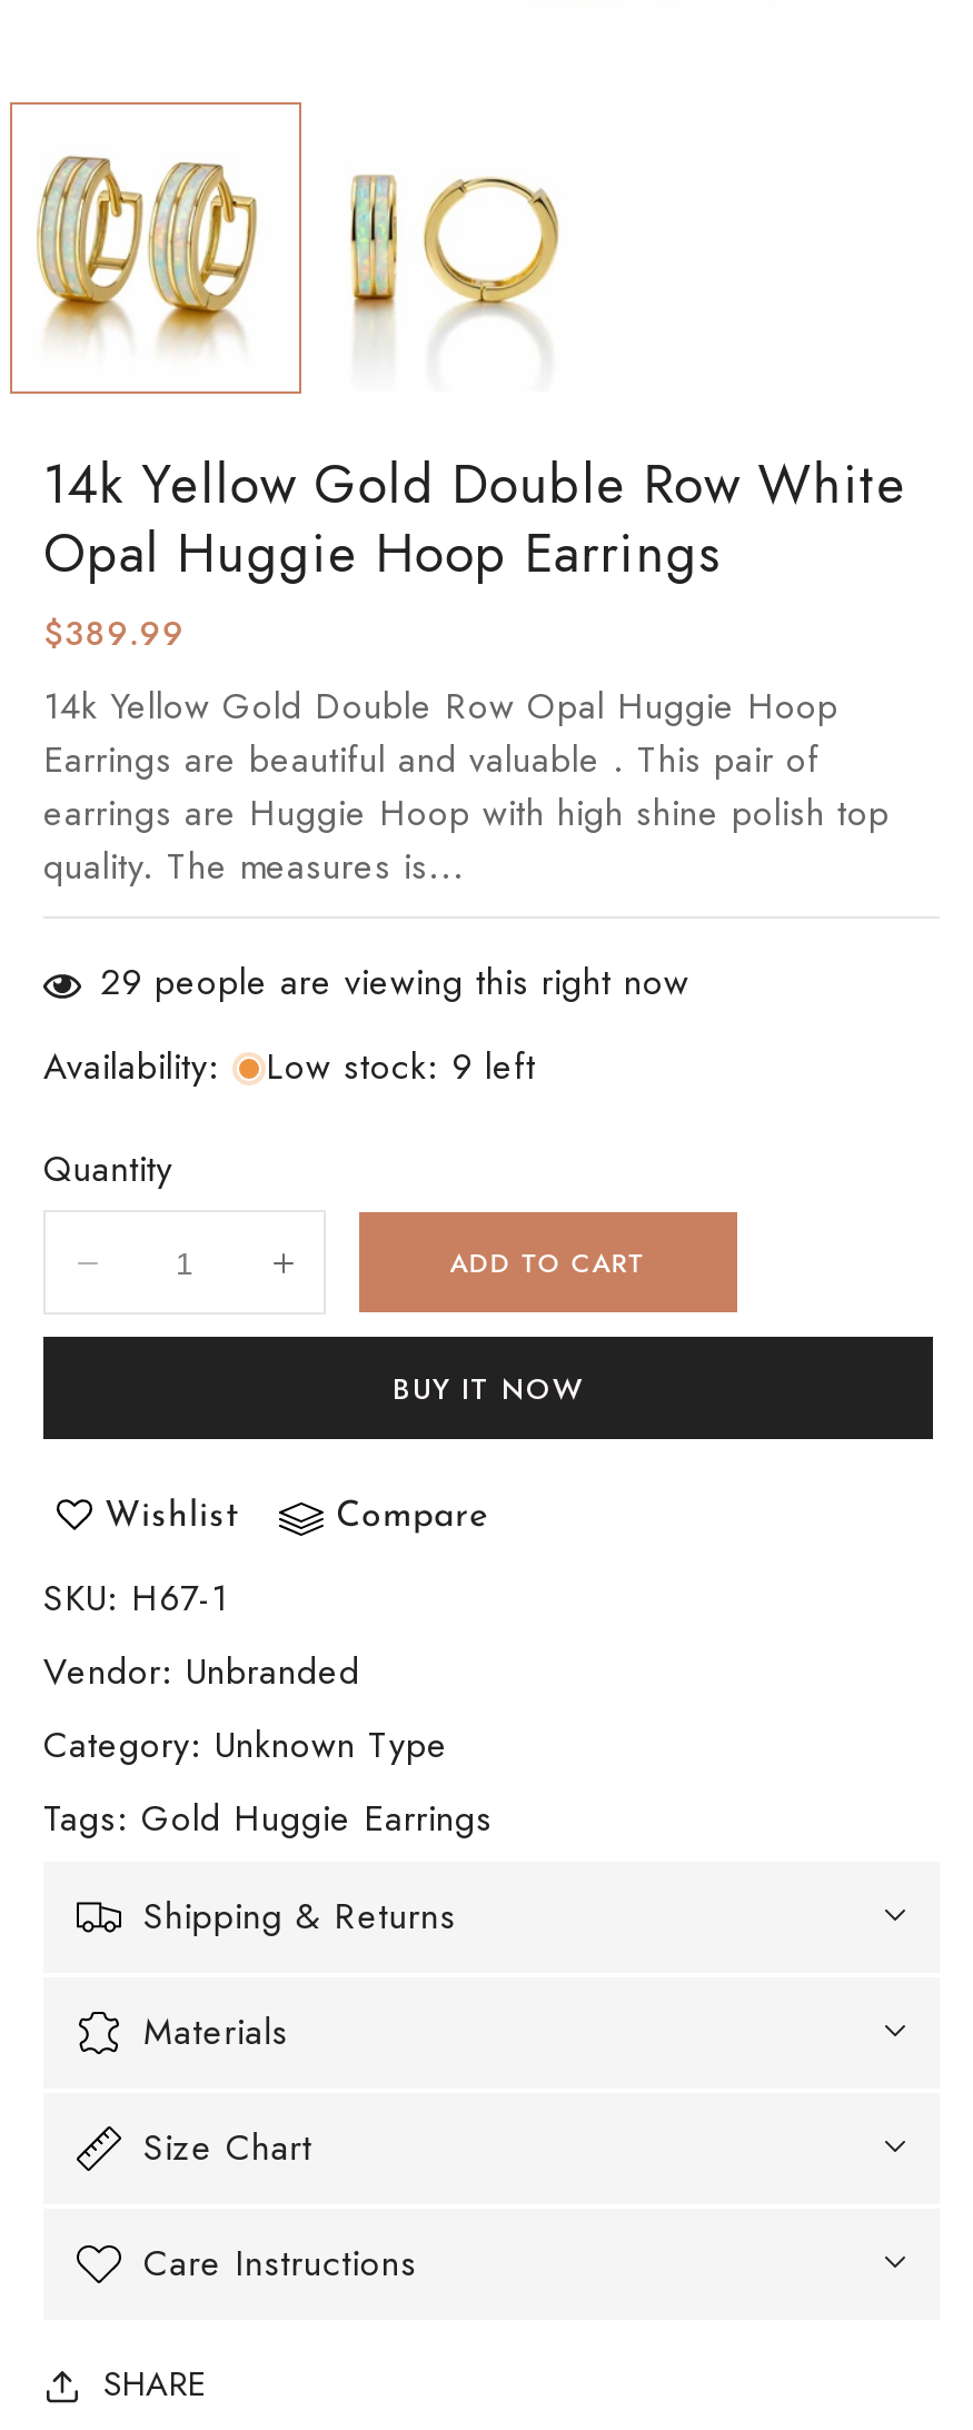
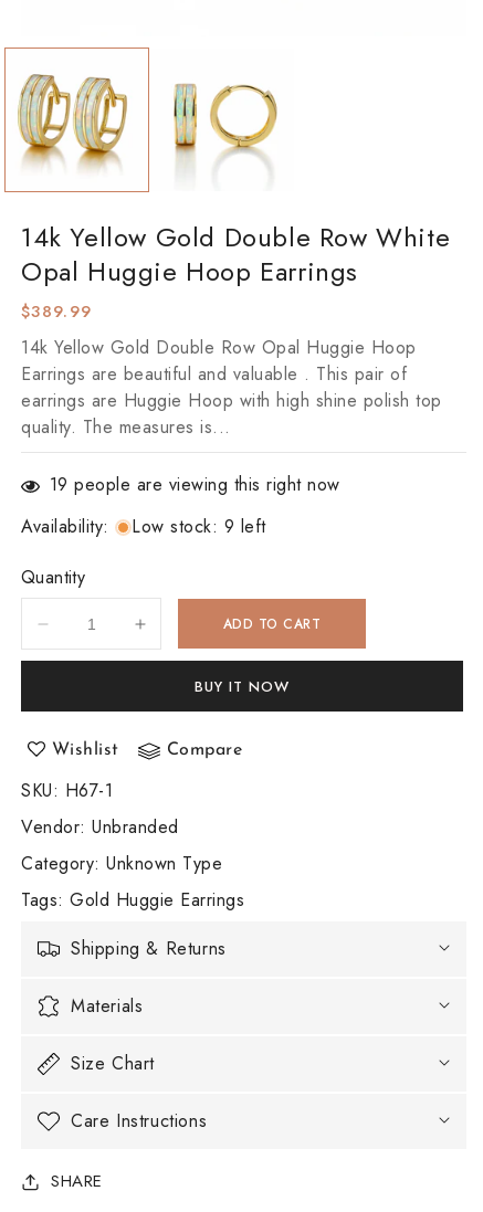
- 29 people are viewing this right now
+ 19 people are viewing this right now
